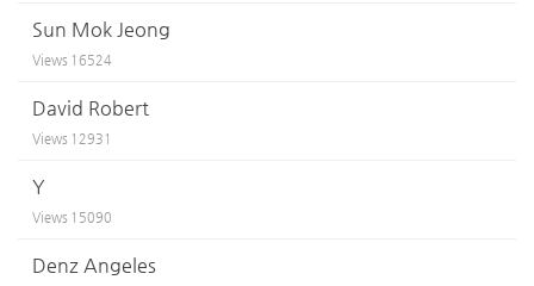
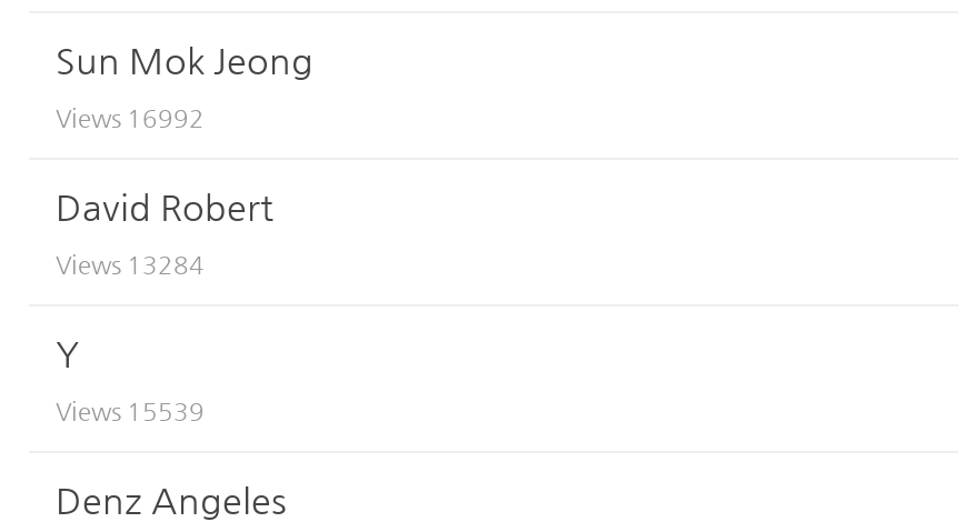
- Views 16524
+ Views 16992

- Views 12931
+ Views 13284

- Views 15090
+ Views 15539
